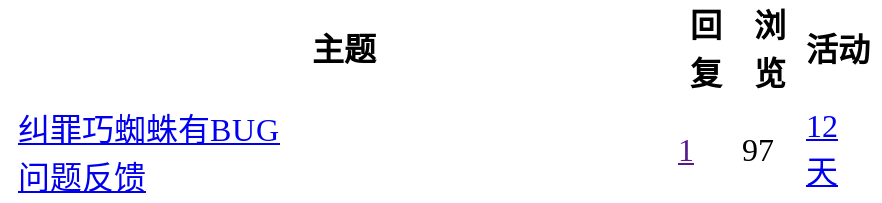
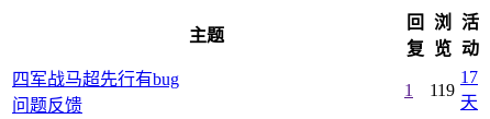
- 纠罪巧蜘蛛有BUG
+ 四军战马超先行有bug

- 12
+ 17

- 1 97
+ 1 119
